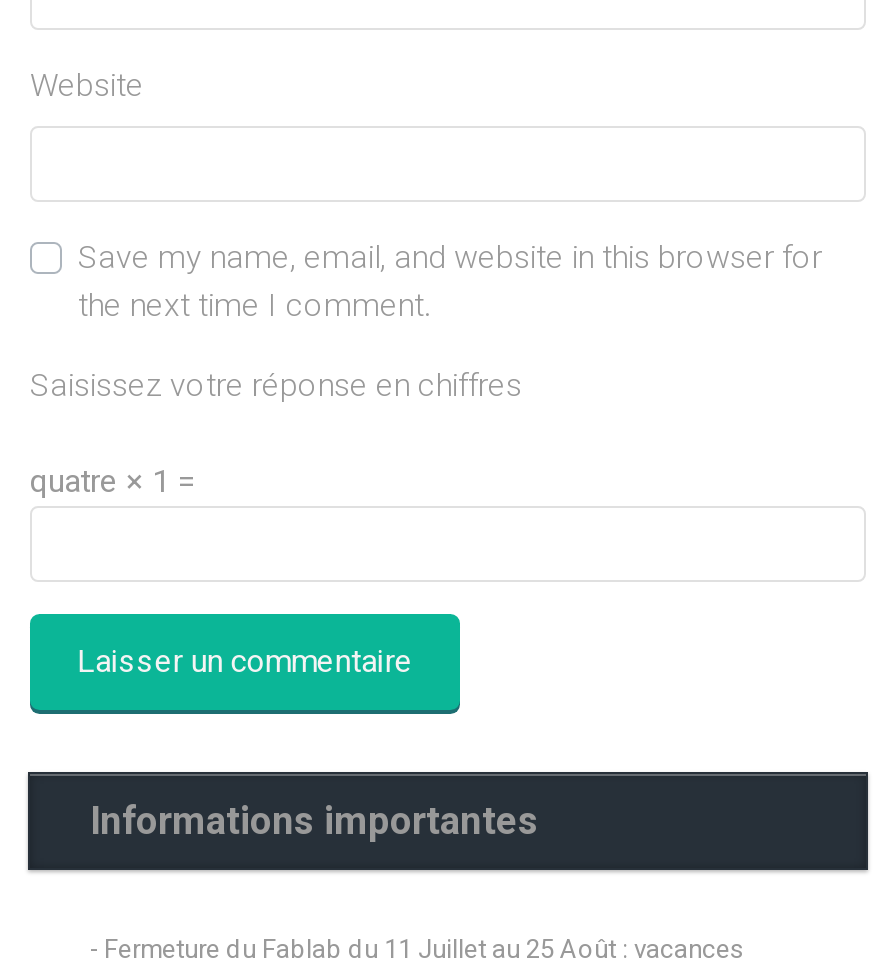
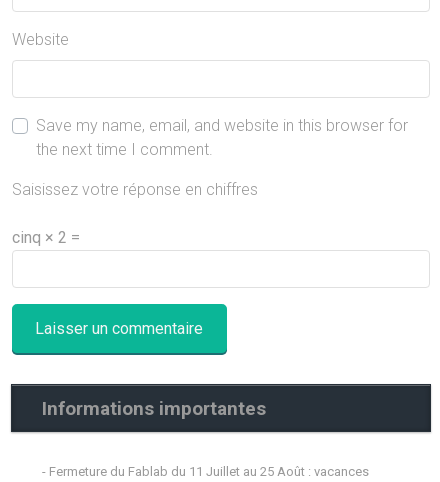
- quatre × 1 =
+ cinq × 2 =
